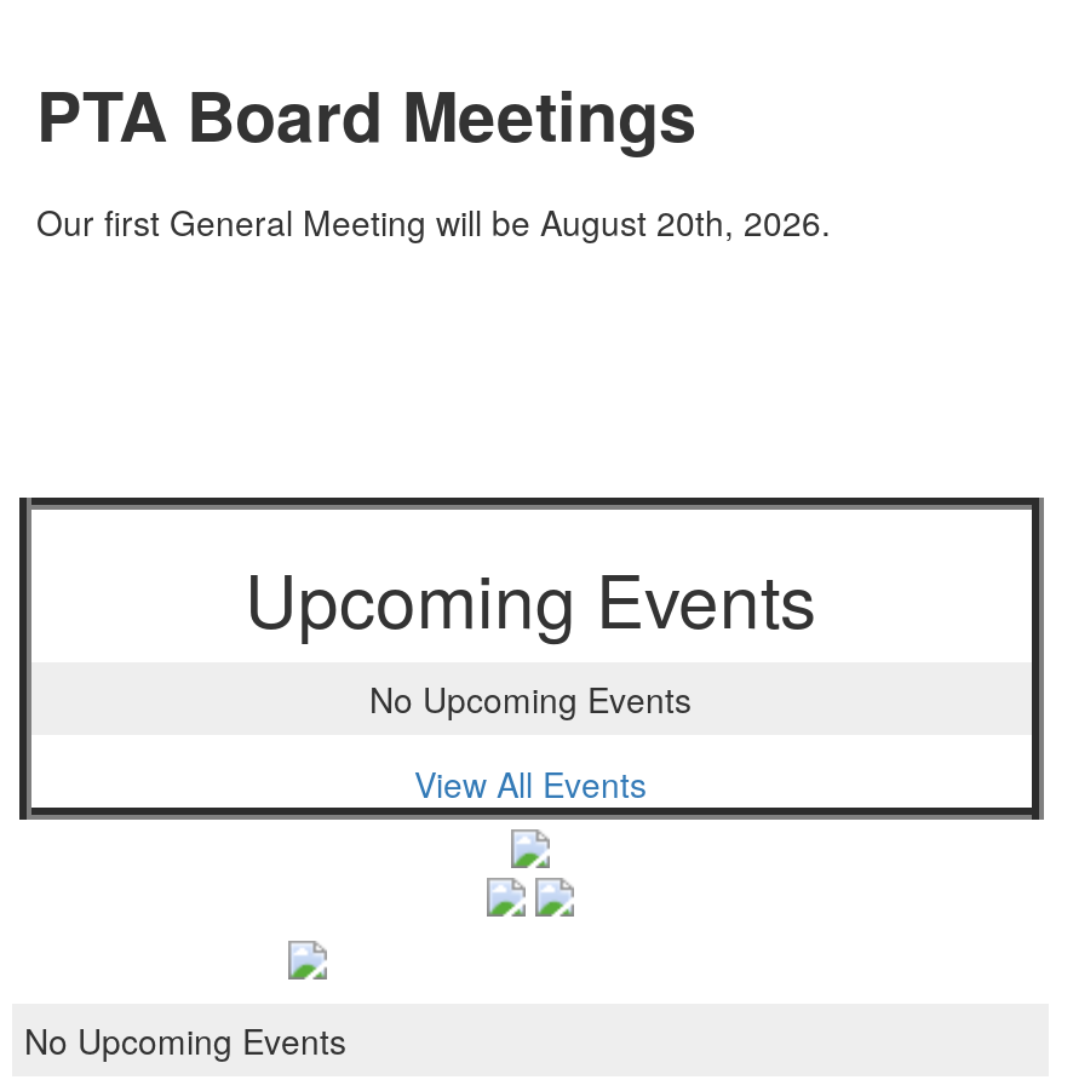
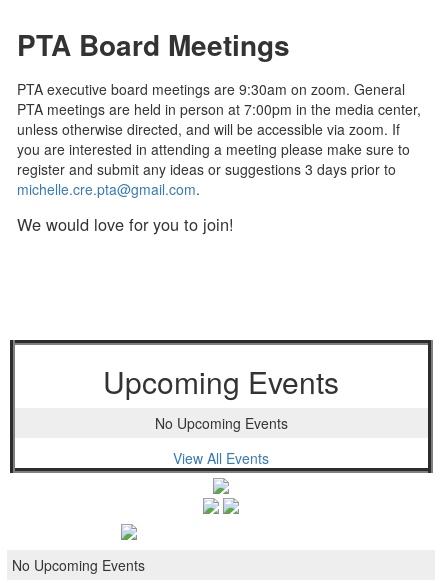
- Our first General Meeting will be August 20th, 2026.
+ PTA executive board meetings are 9:30am on zoom. General
+ PTA meetings are held in person at 7:00pm in the media center,
+ unless otherwise directed, and will be accessible via zoom. If
+ you are interested in attending a meeting please make sure to
+ register and submit any ideas or suggestions 3 days prior to
+ michelle.cre.pta@gmail.com.
+ We would love for you to join!
